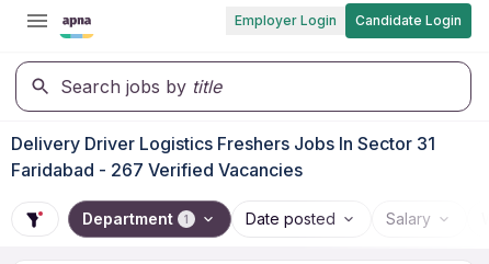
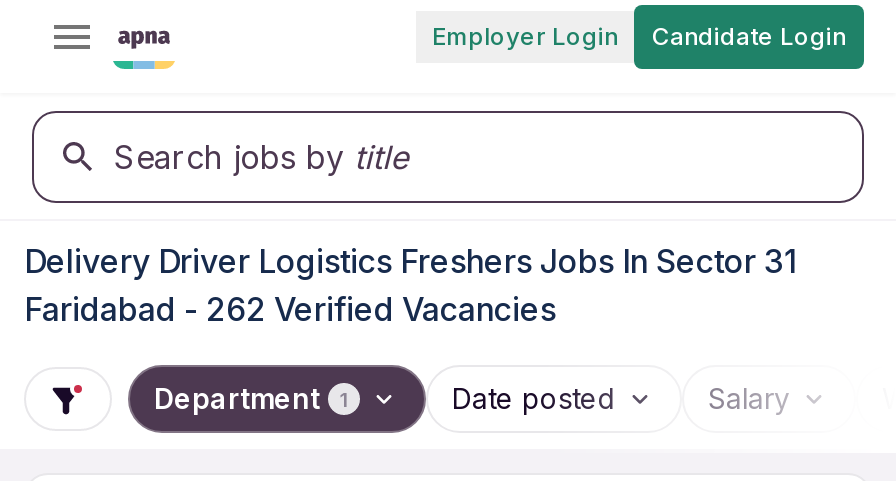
- Faridabad - 267 Verified Vacancies
+ Faridabad - 262 Verified Vacancies
